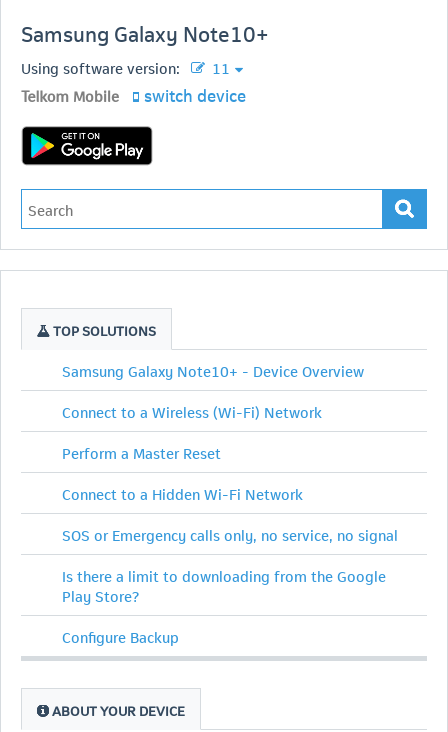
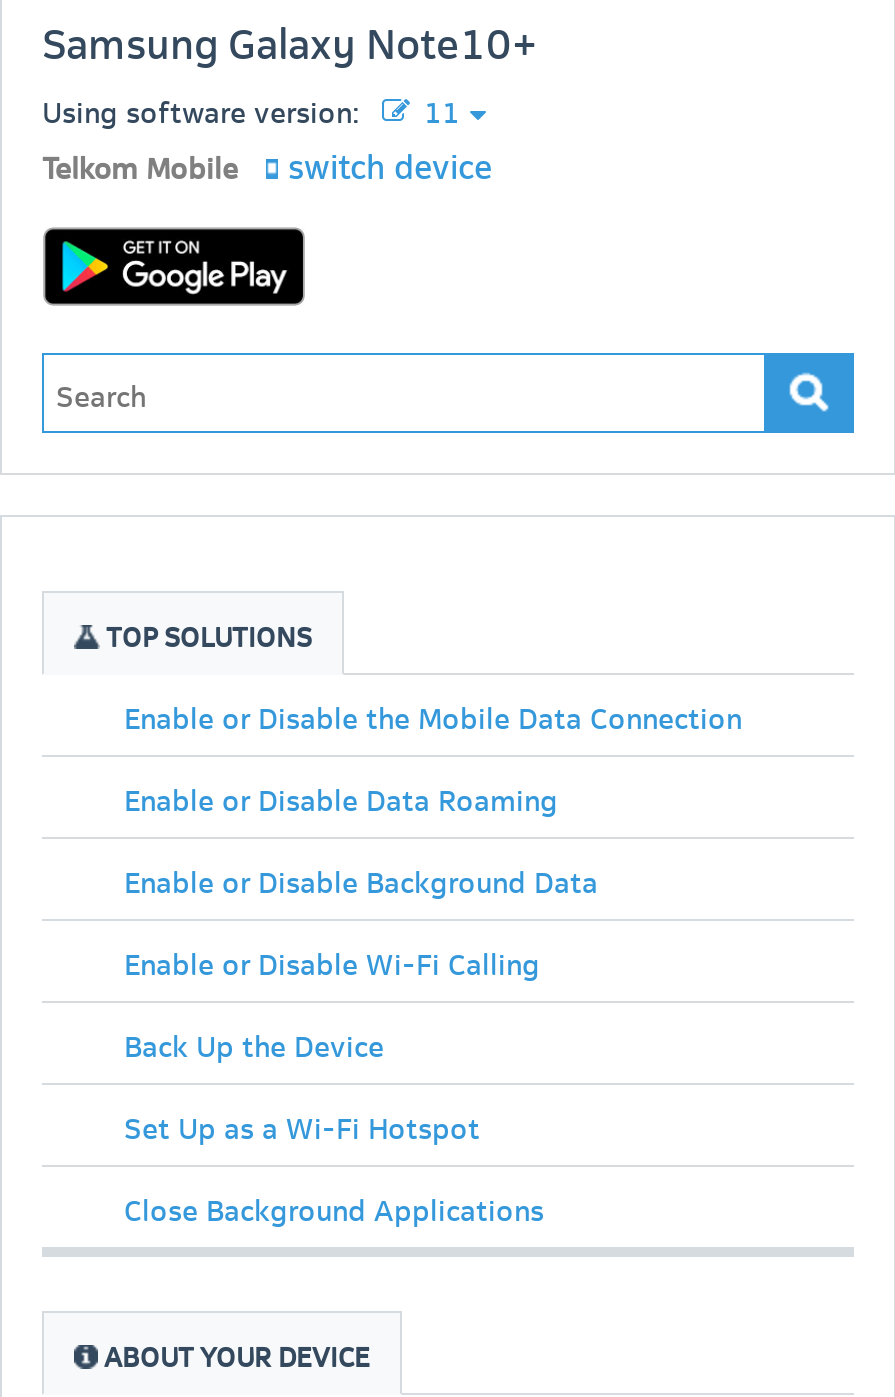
- Samsung Galaxy Note10+ - Device Overview
+ Enable or Disable the Mobile Data Connection

- Connect to a Wireless (Wi-Fi) Network
+ Enable or Disable Data Roaming

- Perform a Master Reset
+ Enable or Disable Background Data

- Connect to a Hidden Wi-Fi Network
+ Enable or Disable Wi-Fi Calling

- SOS or Emergency calls only, no service, no signal
+ Back Up the Device

- Is there a limit to downloading from the Google
- Play Store?
+ Set Up as a Wi-Fi Hotspot

- Configure Backup
+ Close Background Applications
